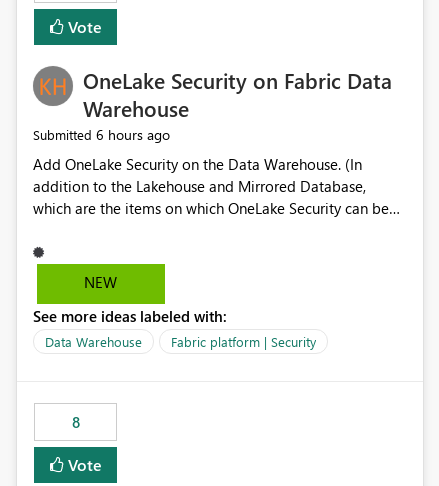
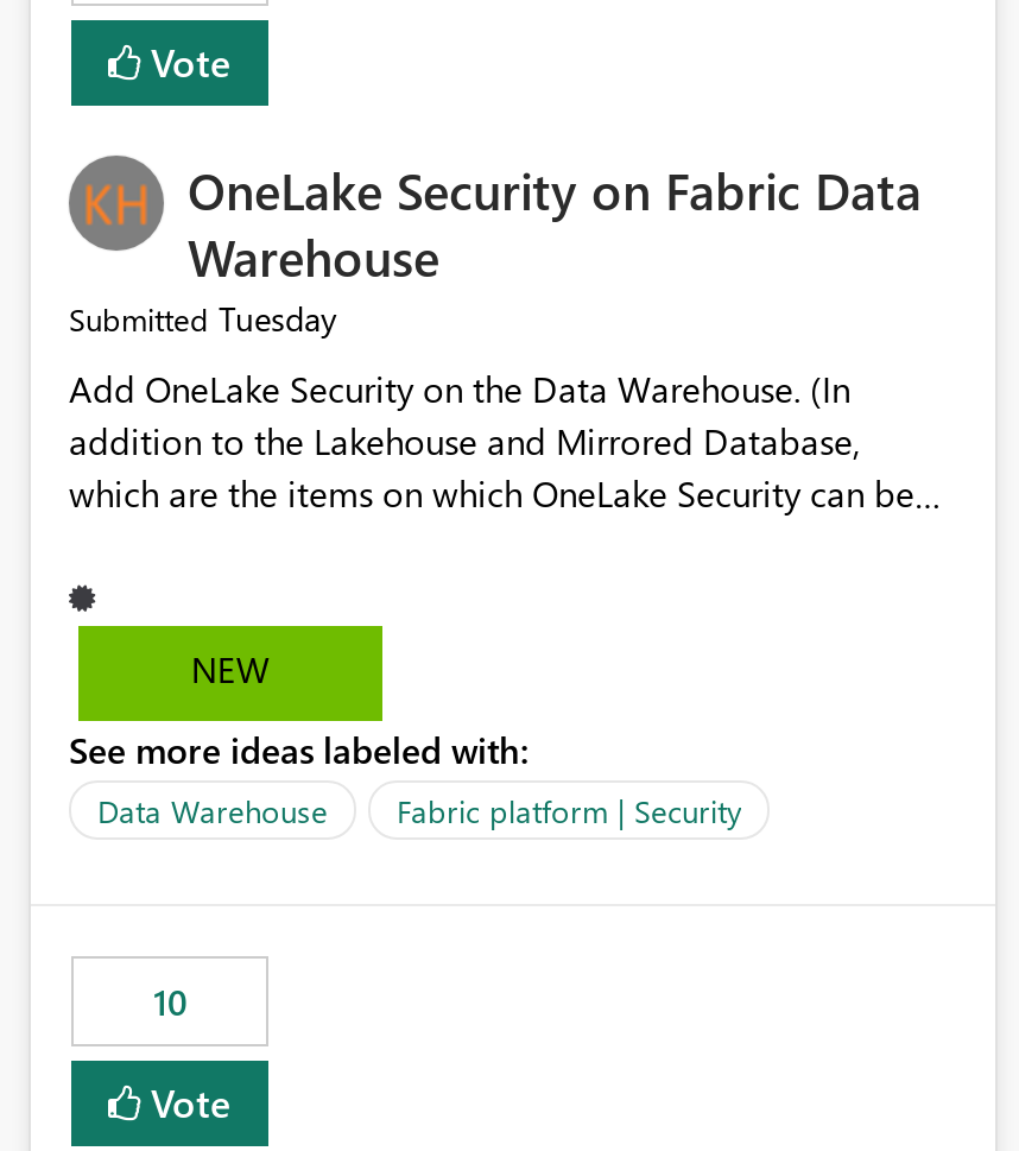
- Submitted 6 hours ago
+ Submitted Tuesday

- 8
+ 10
